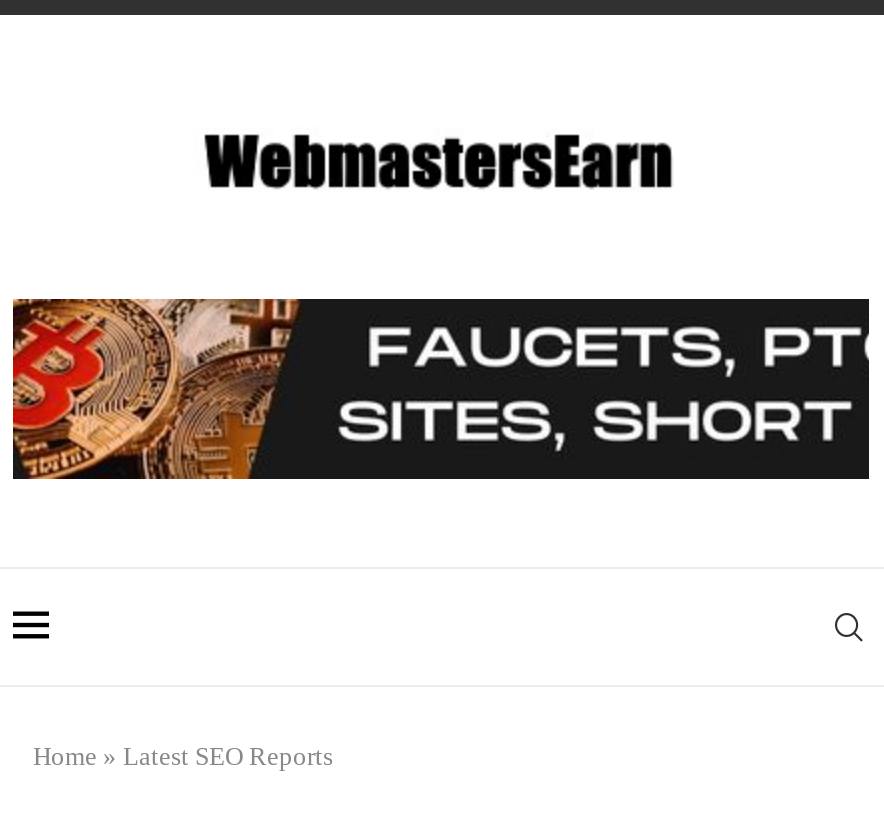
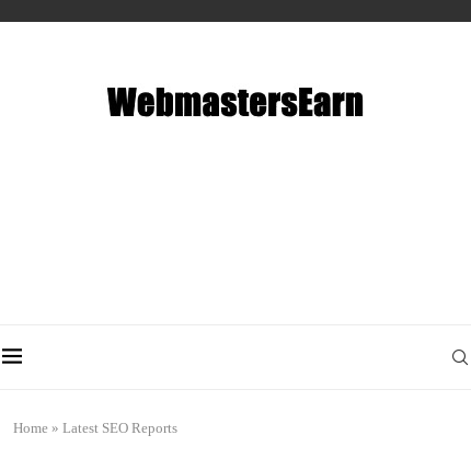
- [image]
